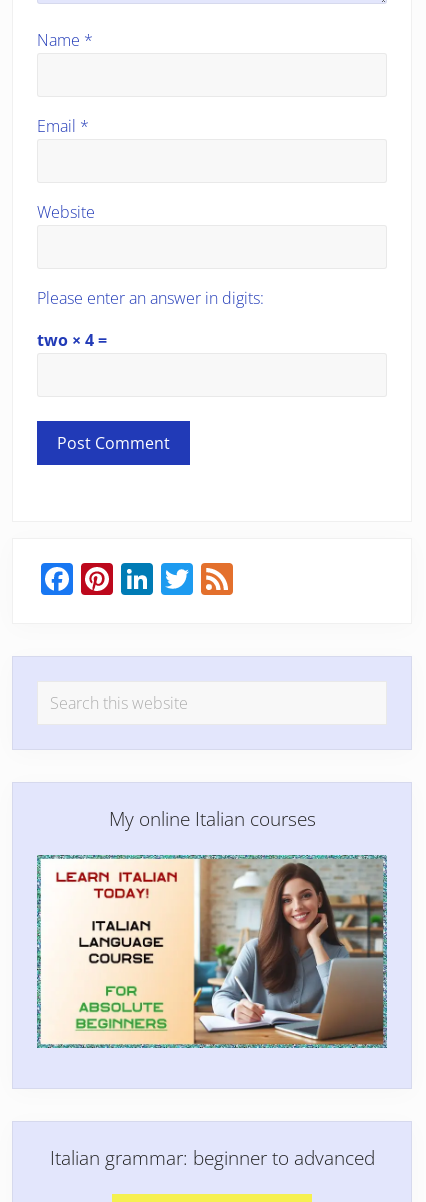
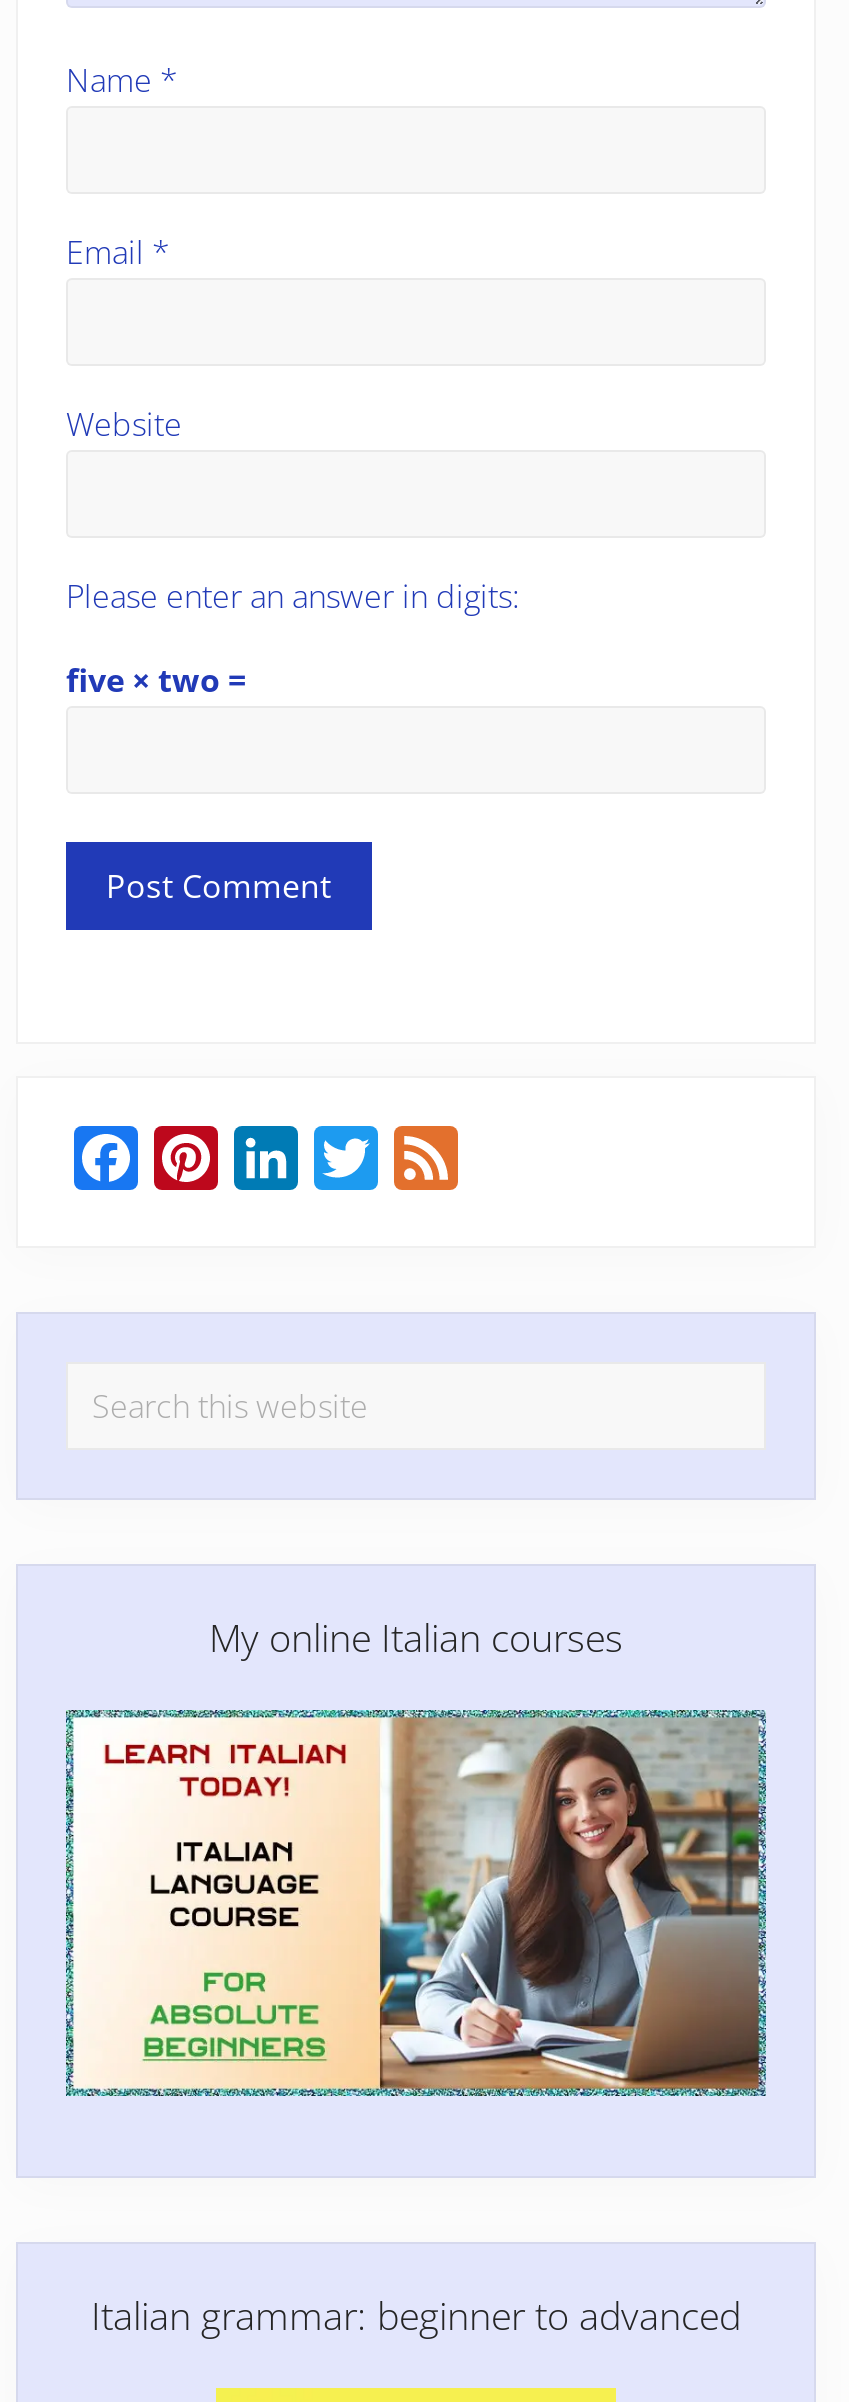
- two × 4 =
+ five × two =
